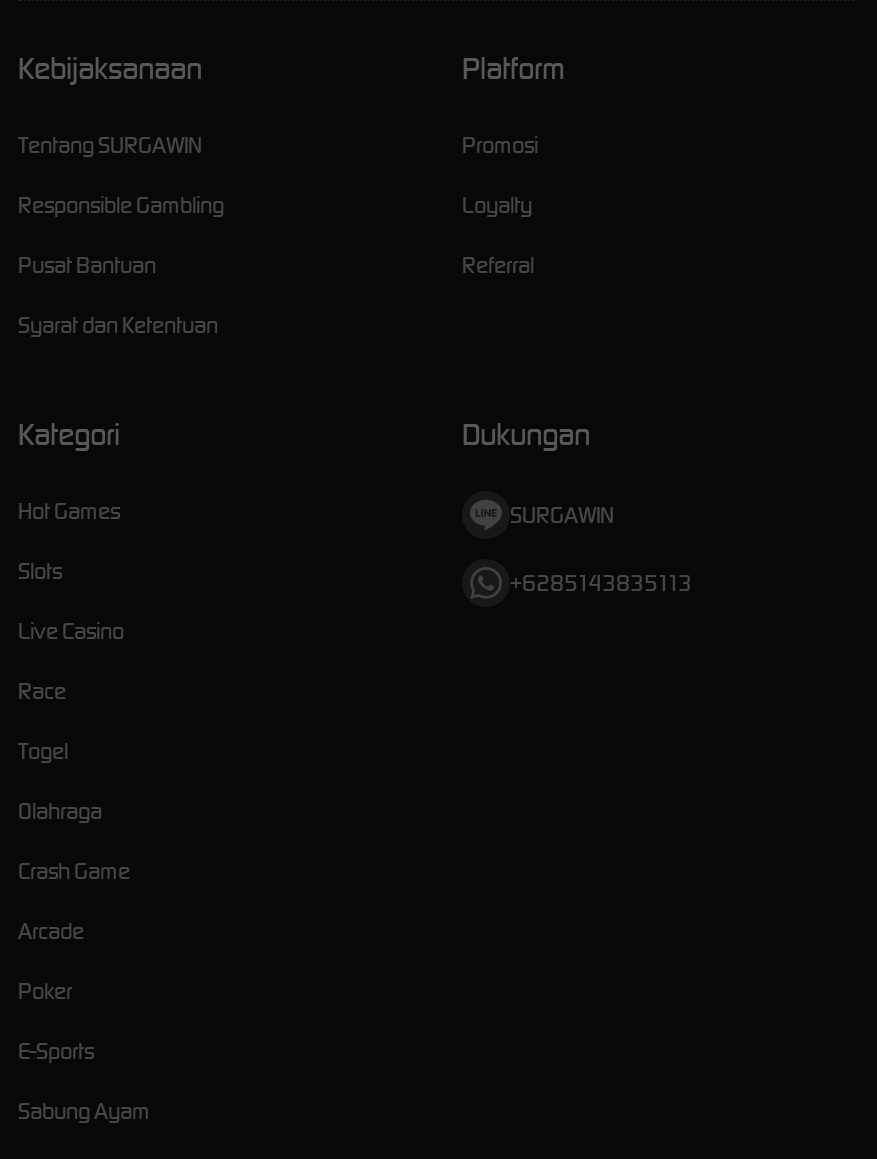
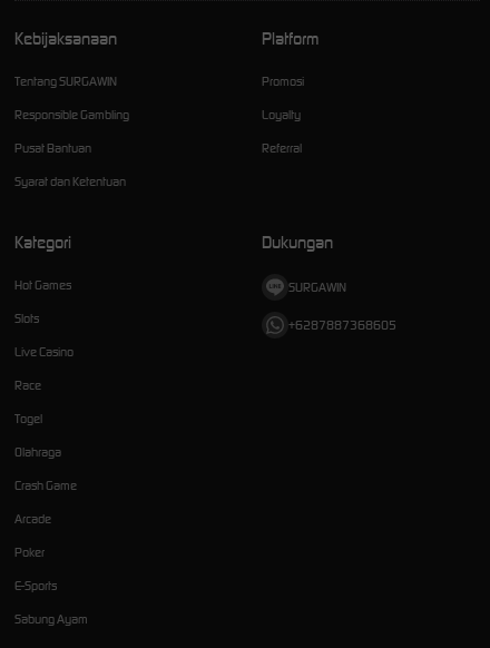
- +6285143835113
+ +6287887368605
